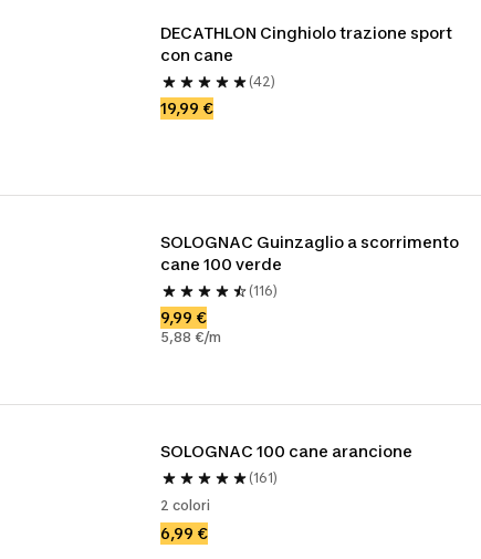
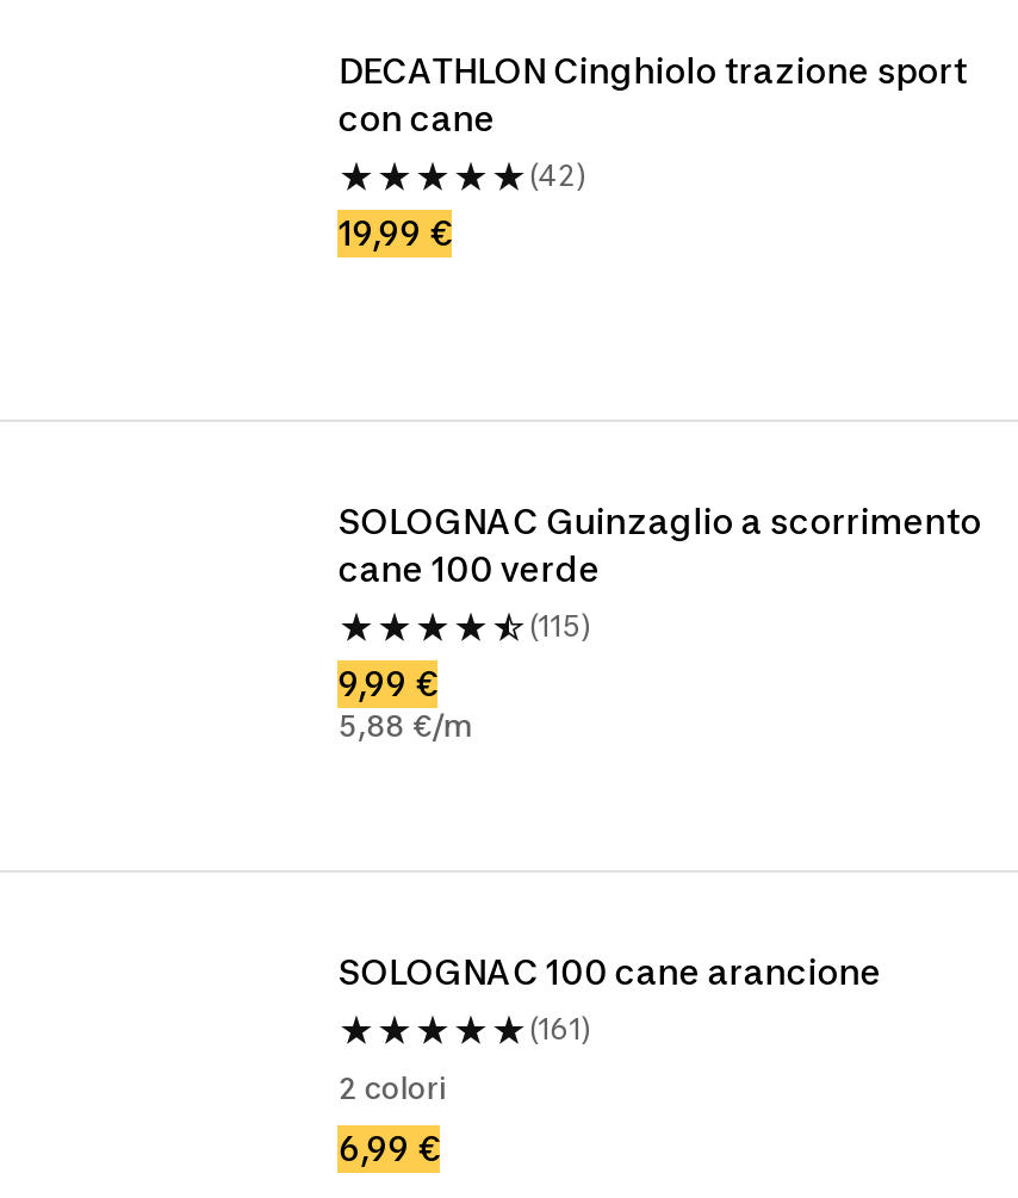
- (116)
+ (115)
